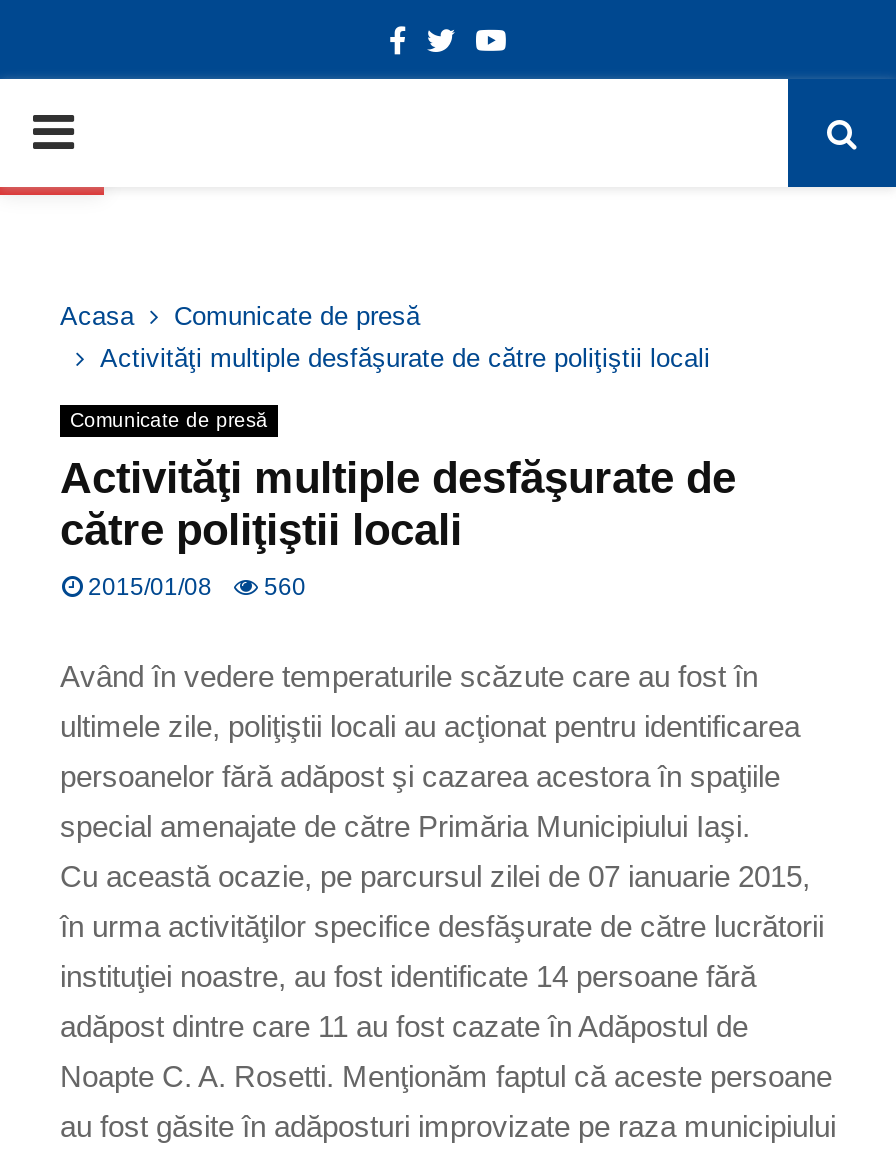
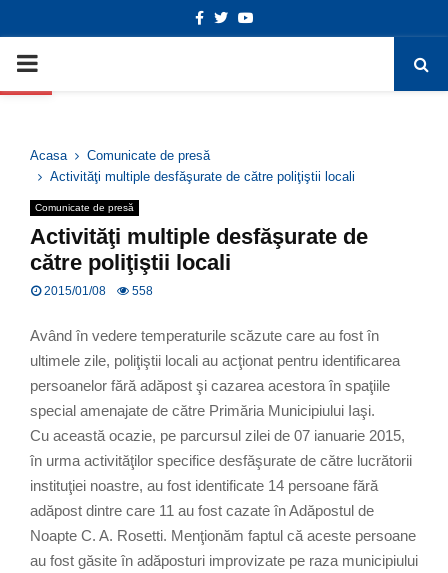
- 2015/01/08 560
+ 2015/01/08 558
